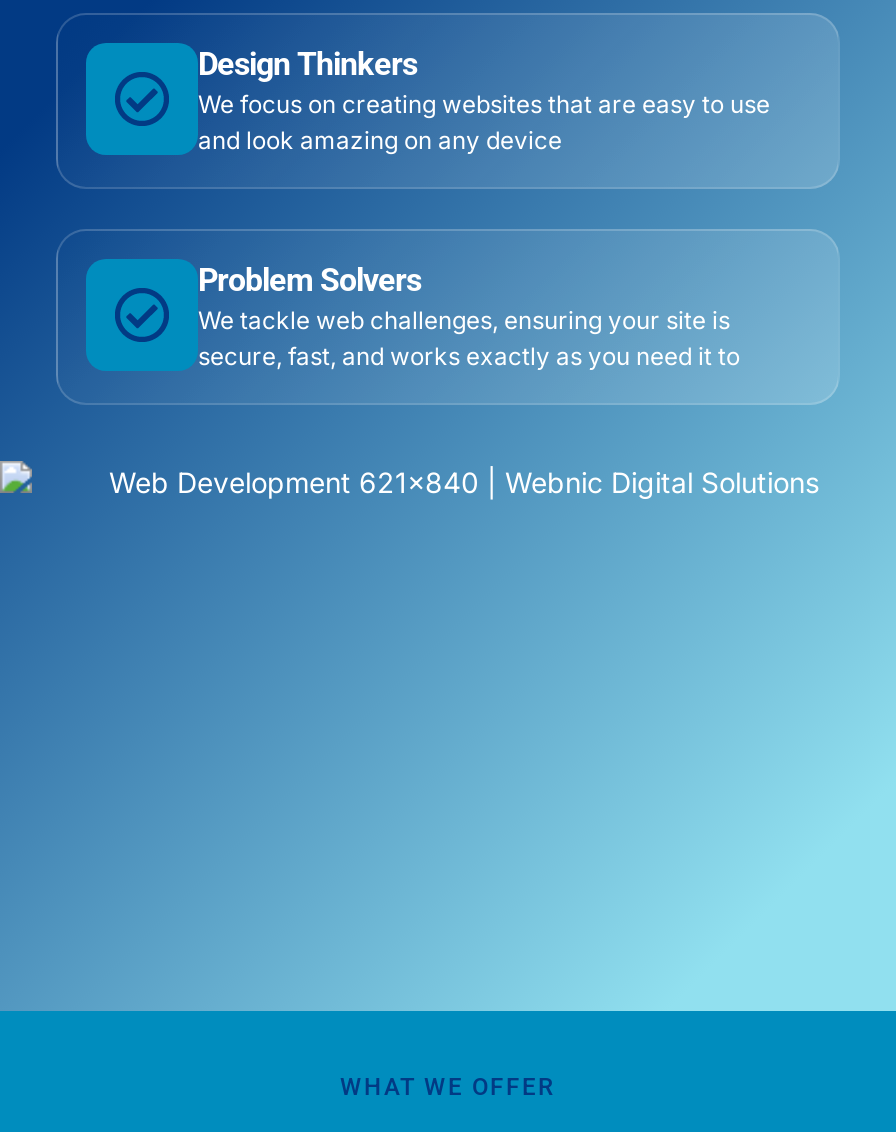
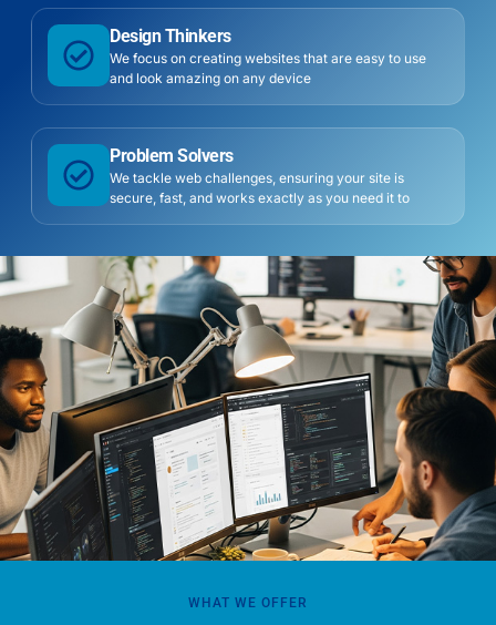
- [image]
+ [image]
